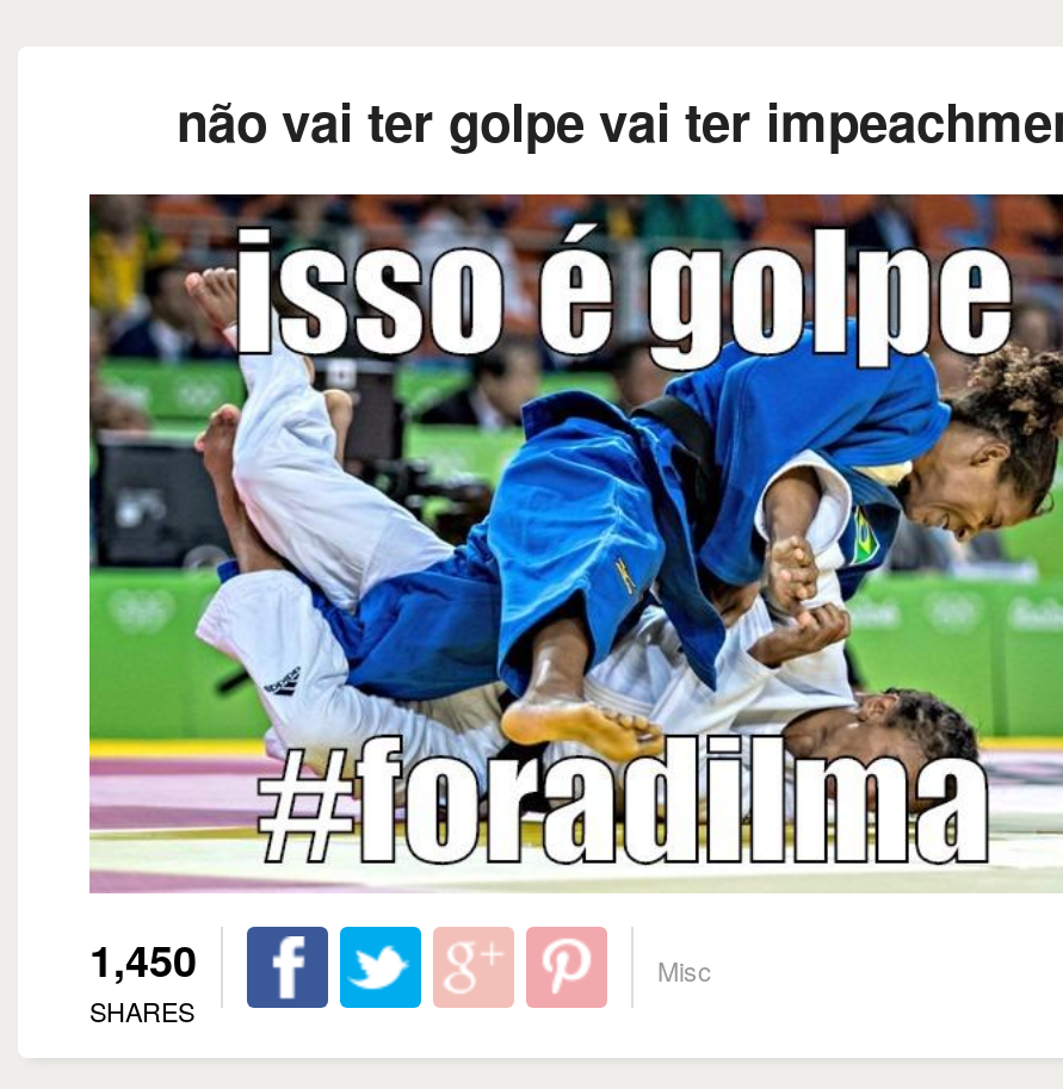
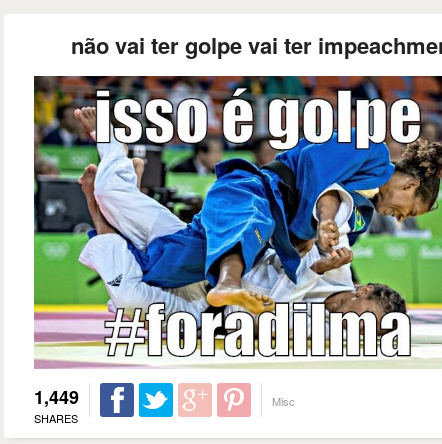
- 1,450
+ 1,449
